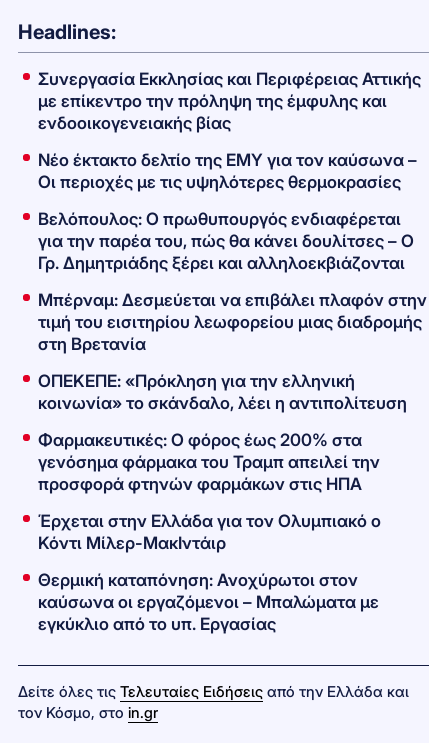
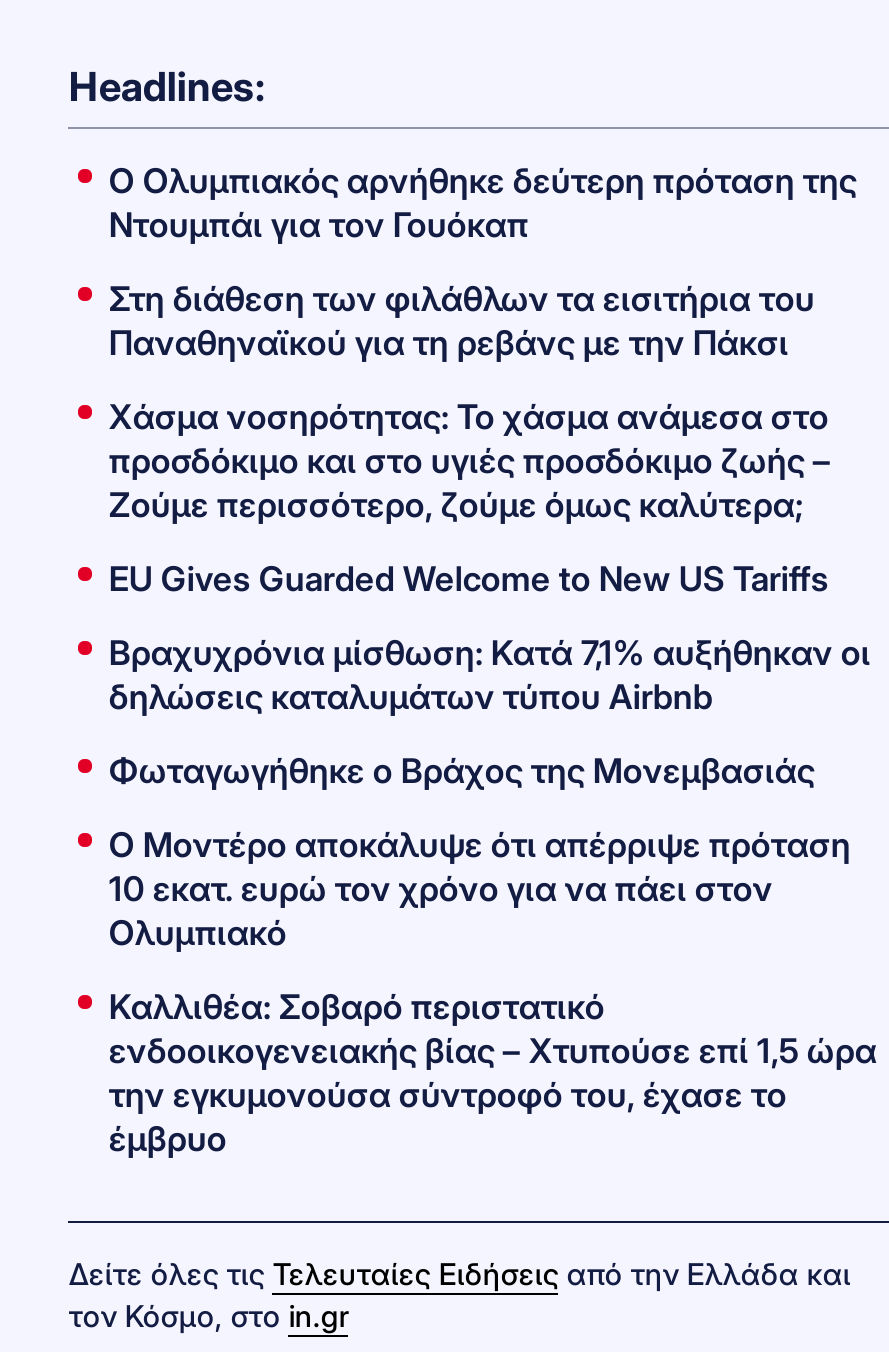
- Συνεργασία Εκκλησίας και Περιφέρειας Αττικής
- με επίκεντρο την πρόληψη της έμφυλης και
- ενδοοικογενειακής βίας
+ Ο Ολυμπιακός αρνήθηκε δεύτερη πρόταση της
+ Ντουμπάι για τον Γουόκαπ

- Νέο έκτακτο δελτίο της ΕΜΥ για τον καύσωνα –
- Οι περιοχές με τις υψηλότερες θερμοκρασίες
+ Στη διάθεση των φιλάθλων τα εισιτήρια του
+ Παναθηναϊκού για τη ρεβάνς με την Πάκσι

- Βελόπουλος: Ο πρωθυπουργός ενδιαφέρεται
- για την παρέα του, πώς θα κάνει δουλίτσες – Ο
- Γρ. Δημητριάδης ξέρει και αλληλοεκβιάζονται
+ Χάσμα νοσηρότητας: Το χάσμα ανάμεσα στο
+ προσδόκιμο και στο υγιές προσδόκιμο ζωής –
+ Ζούμε περισσότερο, ζούμε όμως καλύτερα;

- Μπέρναμ: Δεσμεύεται να επιβάλει πλαφόν στην
- τιμή του εισιτηρίου λεωφορείου μιας διαδρομής
- στη Βρετανία
+ EU Gives Guarded Welcome to New US Tariffs

- ΟΠΕΚΕΠΕ: «Πρόκληση για την ελληνική
- κοινωνία» το σκάνδαλο, λέει η αντιπολίτευση
+ Βραχυχρόνια μίσθωση: Κατά 7,1% αυξήθηκαν οι
+ δηλώσεις καταλυμάτων τύπου Airbnb

- Φαρμακευτικές: Ο φόρος έως 200% στα
- γενόσημα φάρμακα του Τραμπ απειλεί την
- προσφορά φτηνών φαρμάκων στις ΗΠΑ
+ Φωταγωγήθηκε ο Βράχος της Μονεμβασιάς

- Έρχεται στην Ελλάδα για τον Ολυμπιακό ο
- Κόντι Μίλερ-ΜακΙντάιρ
+ Ο Μοντέρο αποκάλυψε ότι απέρριψε πρόταση
+ 10 εκατ. ευρώ τον χρόνο για να πάει στον
+ Ολυμπιακό

- Θερμική καταπόνηση: Ανοχύρωτοι στον
- καύσωνα οι εργαζόμενοι – Μπαλώματα με
- εγκύκλιο από το υπ. Εργασίας
+ Καλλιθέα: Σοβαρό περιστατικό
+ ενδοοικογενειακής βίας – Χτυπούσε επί 1,5 ώρα
+ την εγκυμονούσα σύντροφό του, έχασε το
+ έμβρυο
